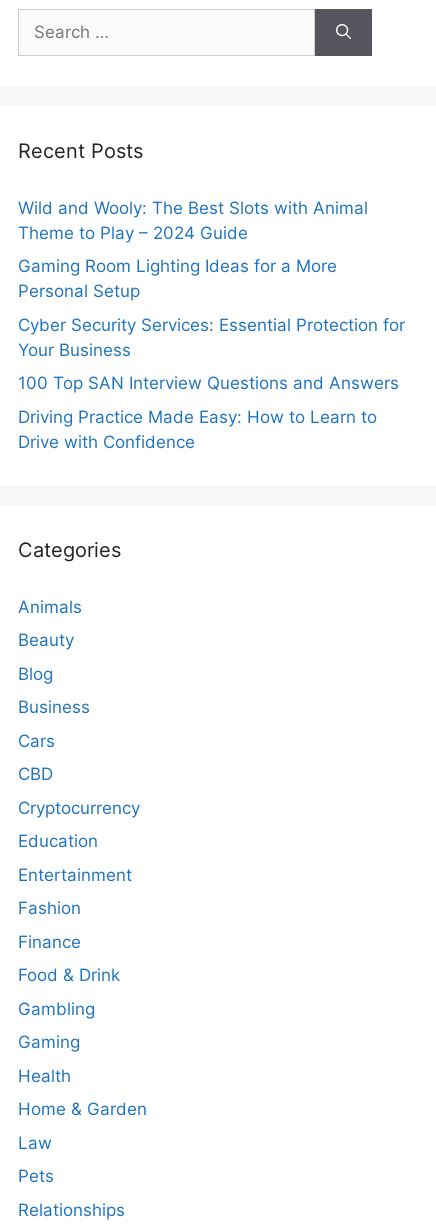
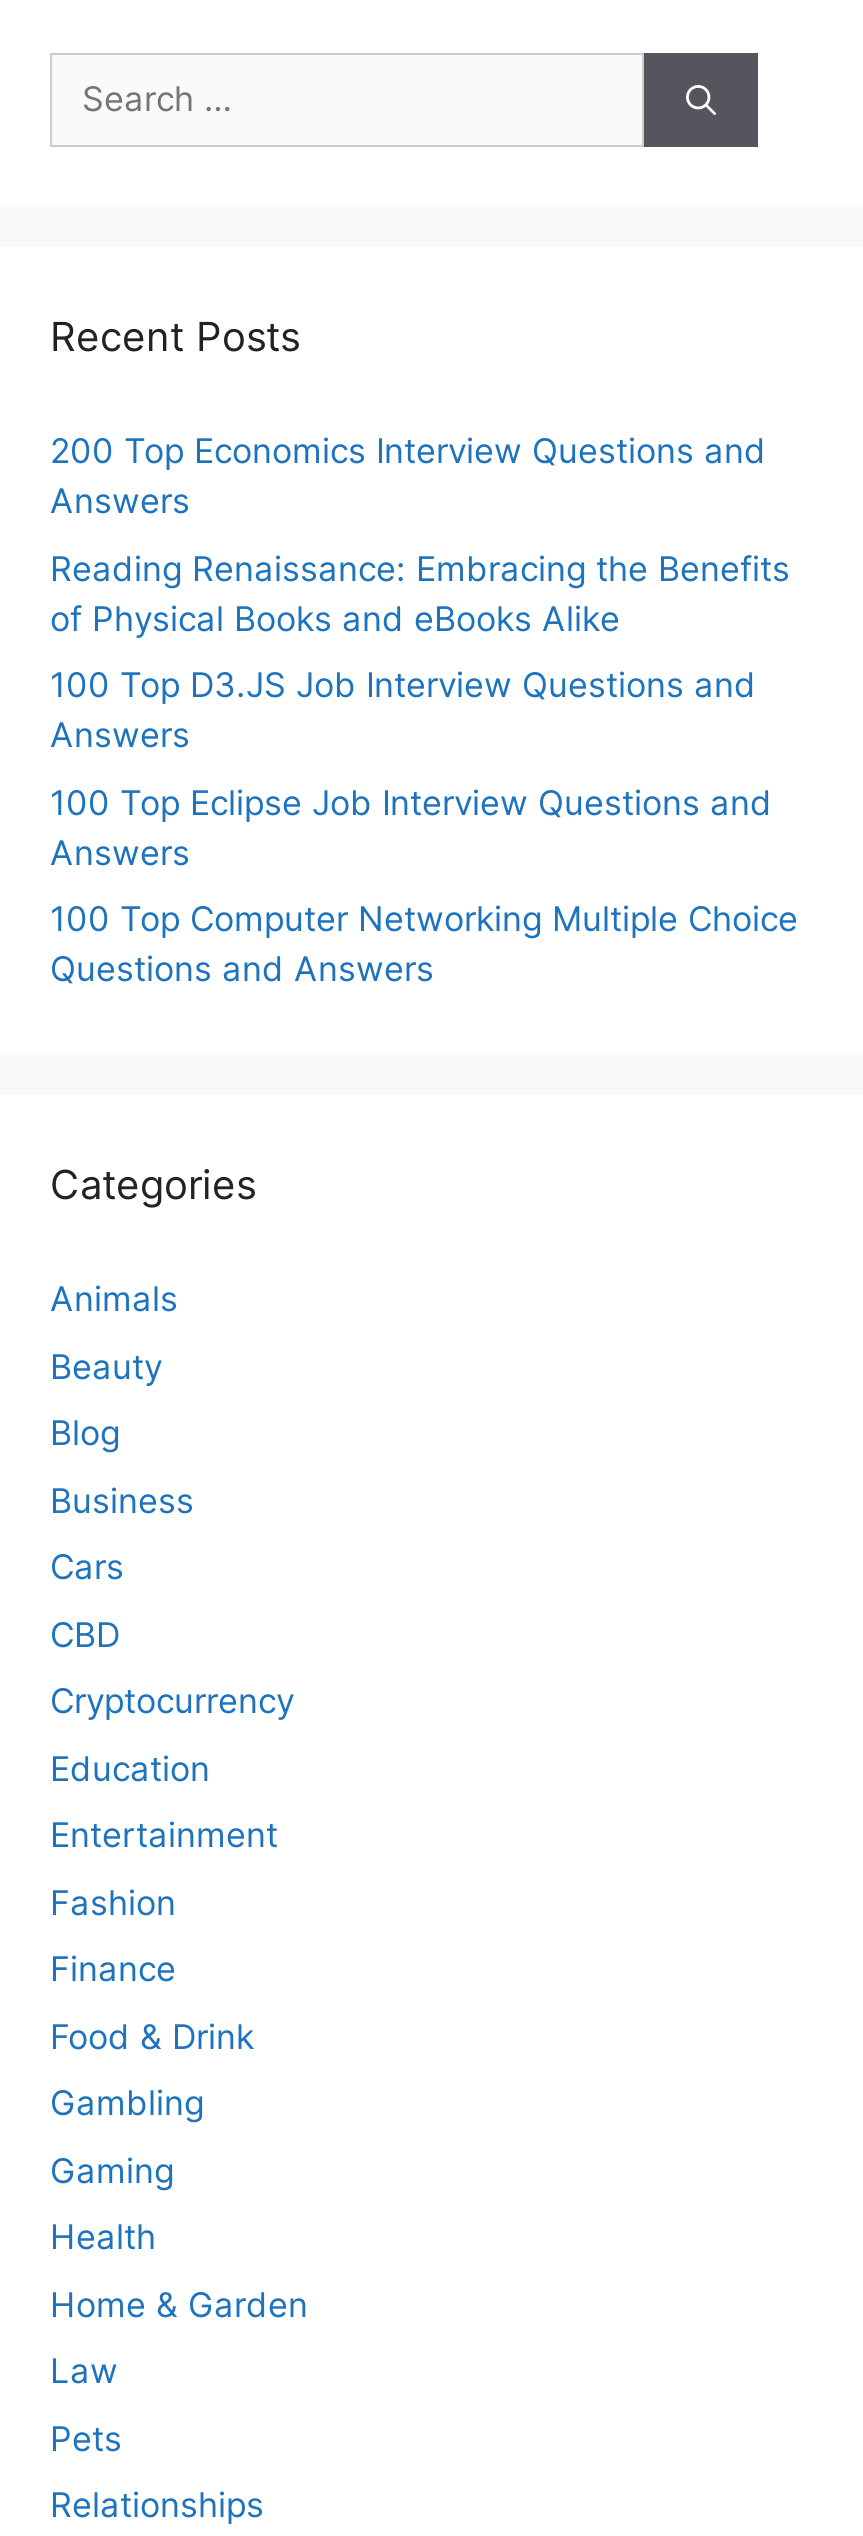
- Wild and Wooly: The Best Slots with Animal
- Theme to Play – 2024 Guide
+ 200 Top Economics Interview Questions and
+ Answers

- Gaming Room Lighting Ideas for a More
- Personal Setup
+ Reading Renaissance: Embracing the Benefits
+ of Physical Books and eBooks Alike

- Cyber Security Services: Essential Protection for
- Your Business
+ 100 Top D3.JS Job Interview Questions and
+ Answers

- 100 Top SAN Interview Questions and Answers
+ 100 Top Eclipse Job Interview Questions and
+ Answers

- Driving Practice Made Easy: How to Learn to
- Drive with Confidence
+ 100 Top Computer Networking Multiple Choice
+ Questions and Answers
